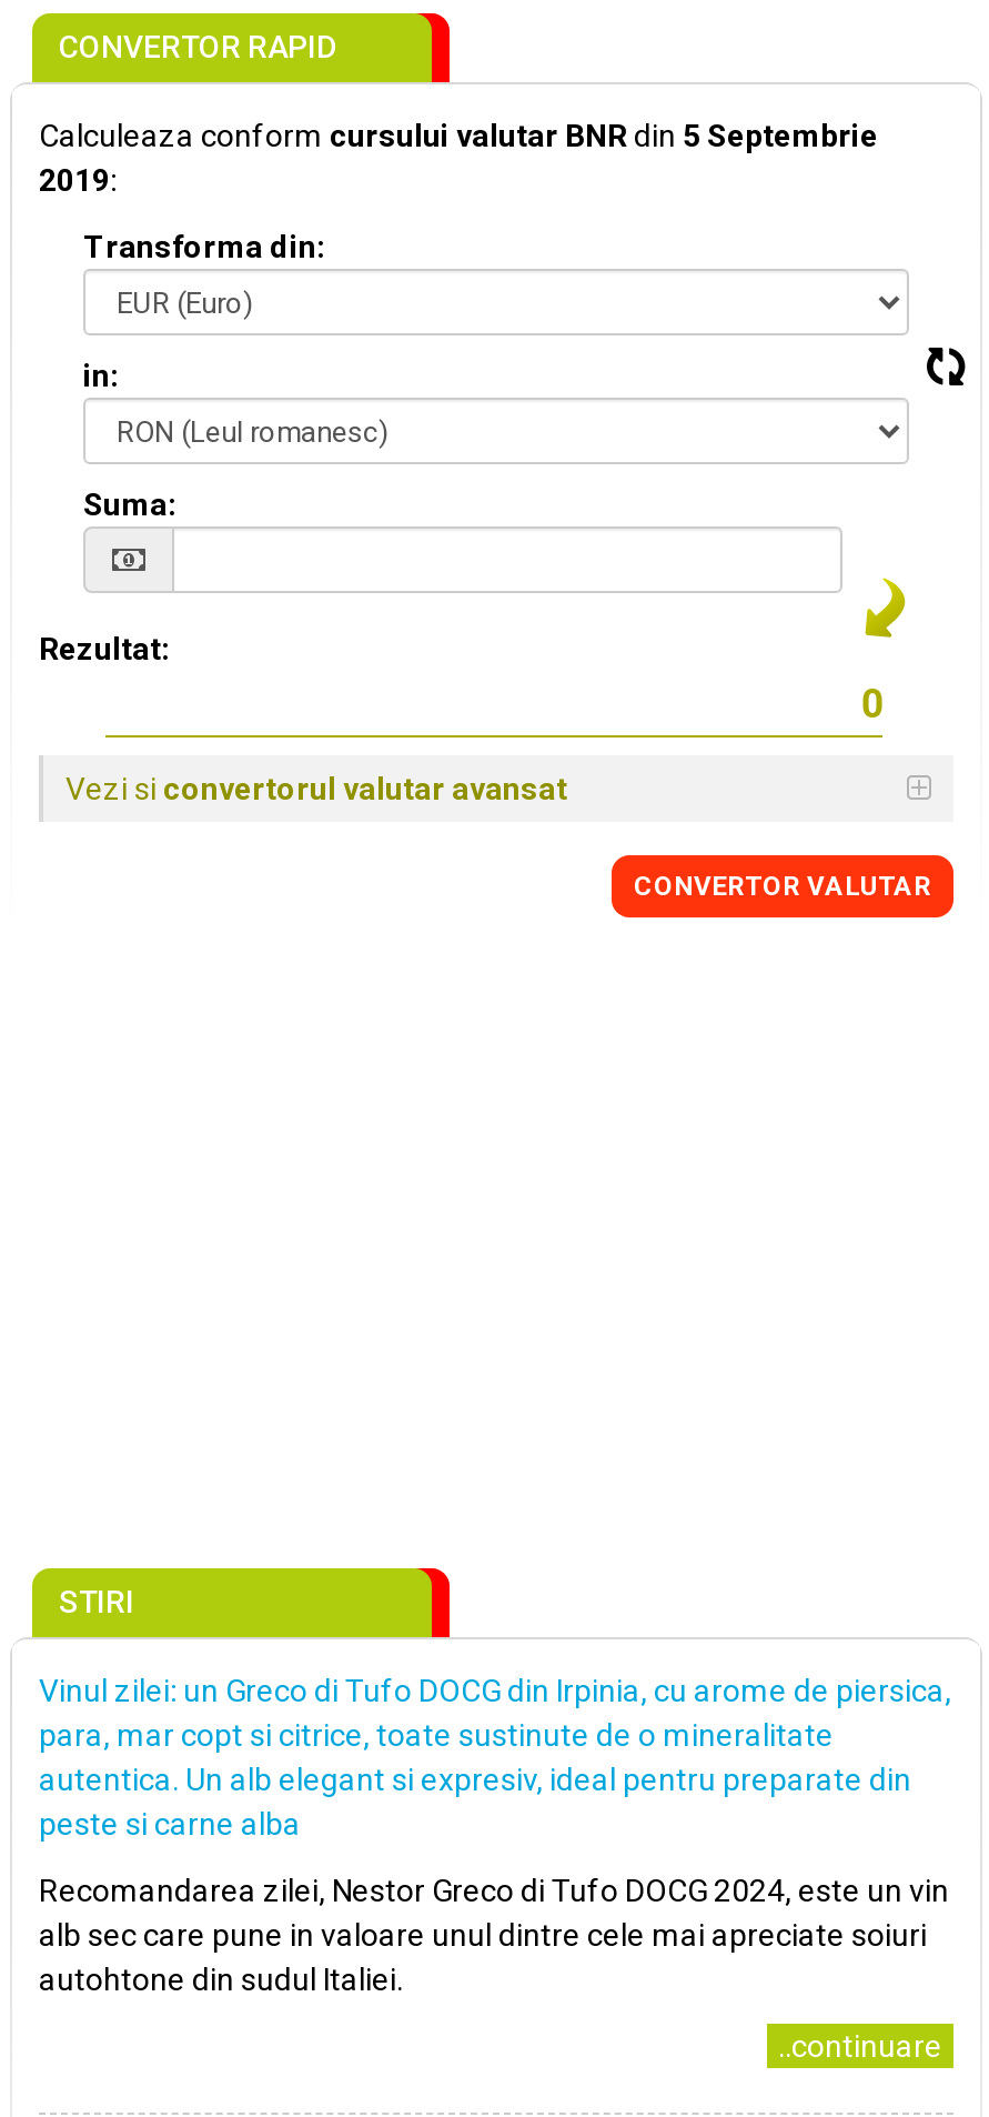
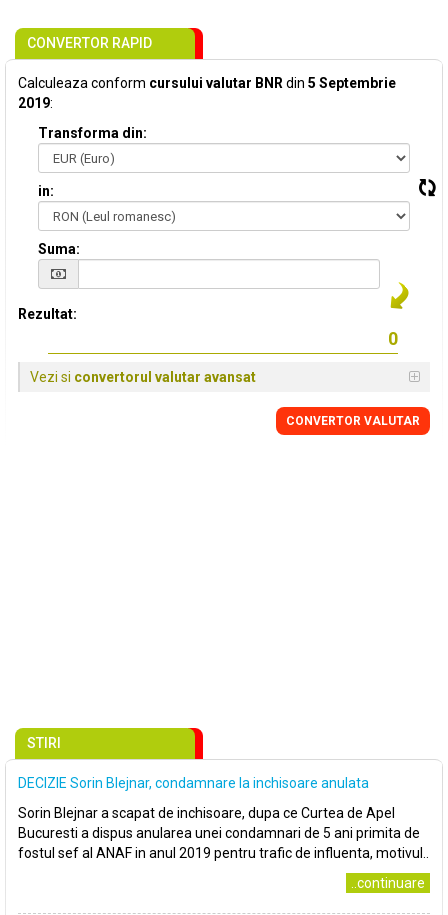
- Vinul zilei: un Greco di Tufo DOCG din Irpinia, cu arome de piersica,
- para, mar copt si citrice, toate sustinute de o mineralitate
- autentica. Un alb elegant si expresiv, ideal pentru preparate din
- peste si carne alba
+ DECIZIE Sorin Blejnar, condamnare la inchisoare anulata

- Recomandarea zilei, Nestor Greco di Tufo DOCG 2024, este un vin
- alb sec care pune in valoare unul dintre cele mai apreciate soiuri
- autohtone din sudul Italiei.
+ Sorin Blejnar a scapat de inchisoare, dupa ce Curtea de Apel
+ Bucuresti a dispus anularea unei condamnari de 5 ani primita de
+ fostul sef al ANAF in anul 2019 pentru trafic de influenta, motivul..
